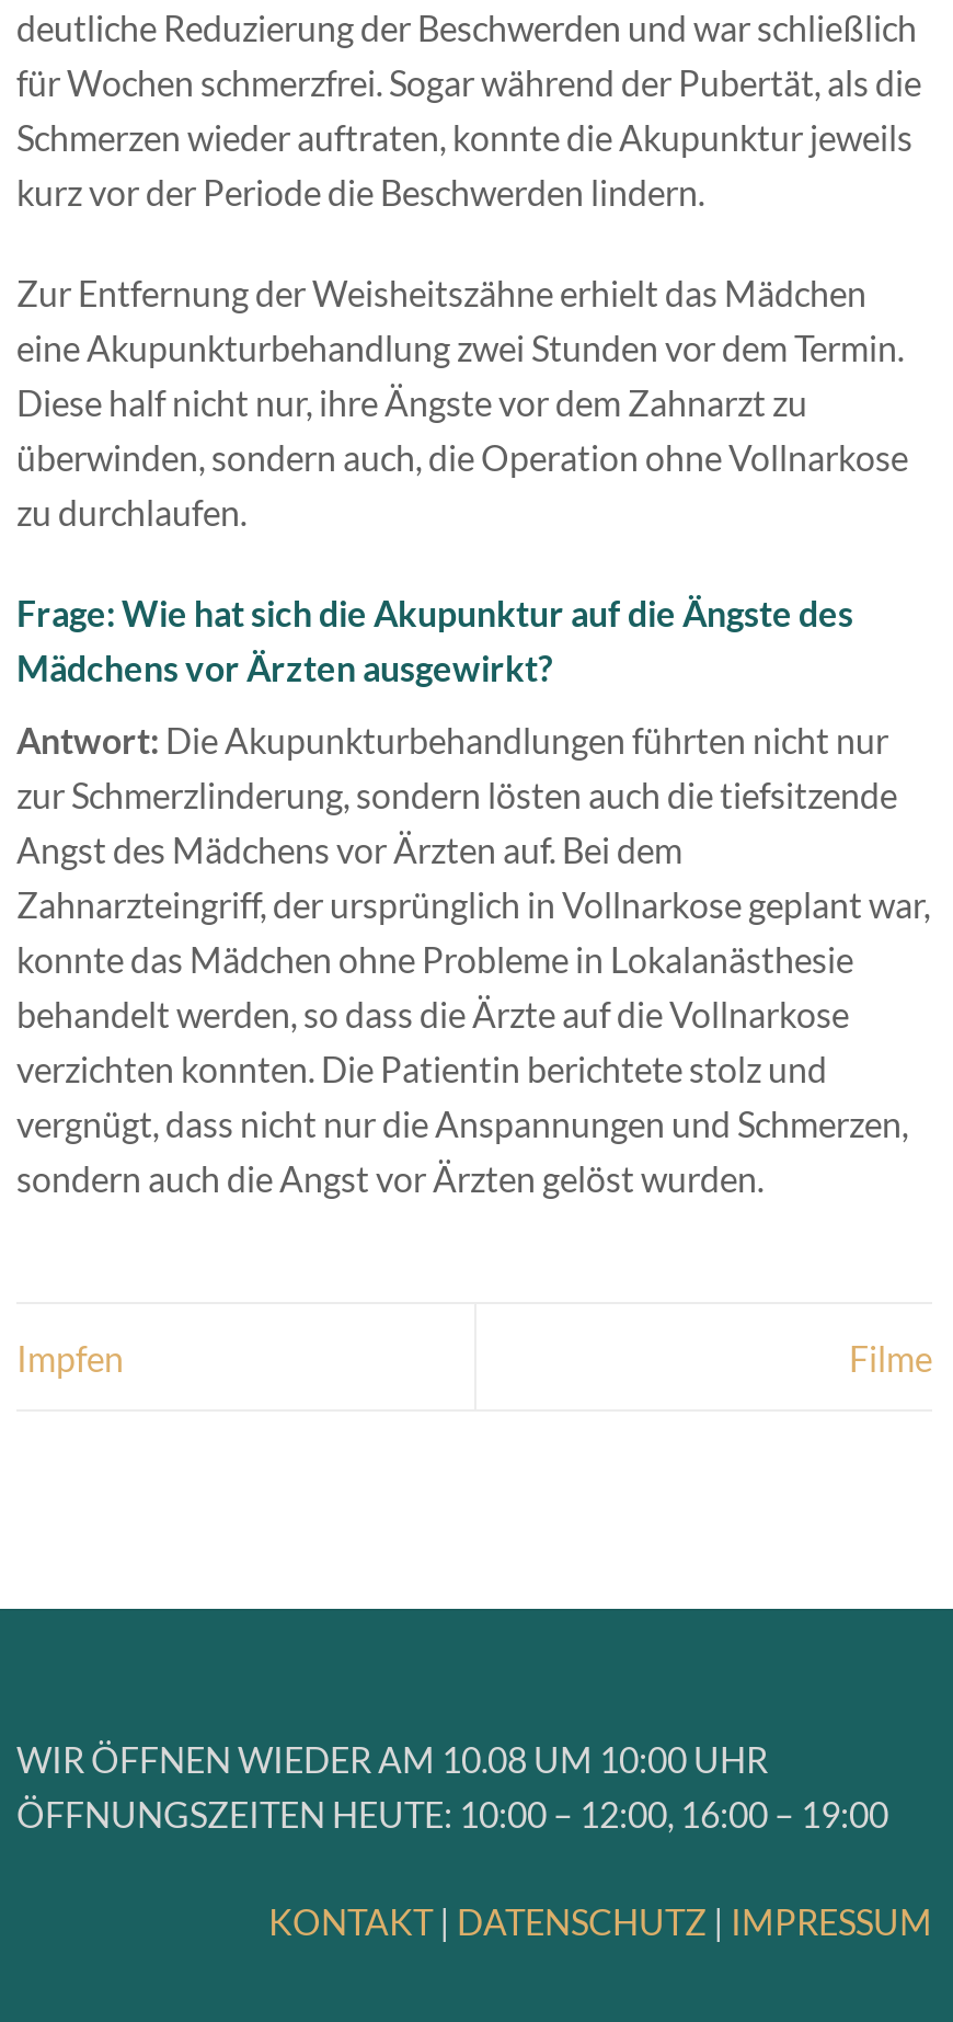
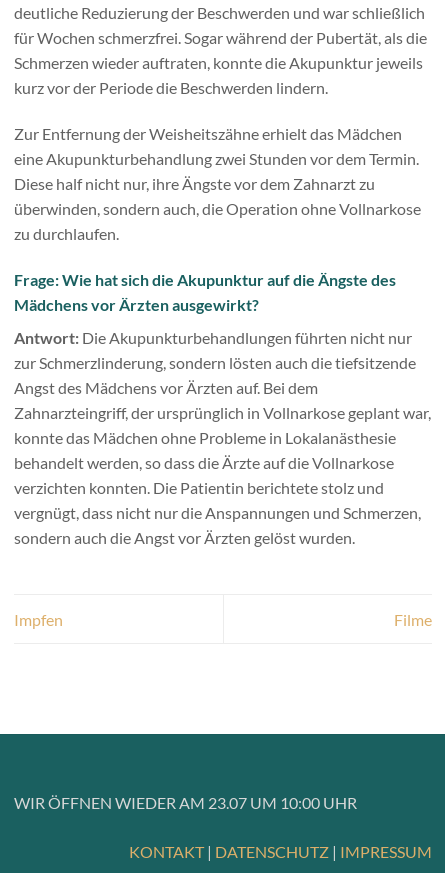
- WIR ÖFFNEN WIEDER AM 10.08 UM 10:00 UHR
- ÖFFNUNGSZEITEN HEUTE: 10:00 – 12:00, 16:00 – 19:00
+ WIR ÖFFNEN WIEDER AM 23.07 UM 10:00 UHR
